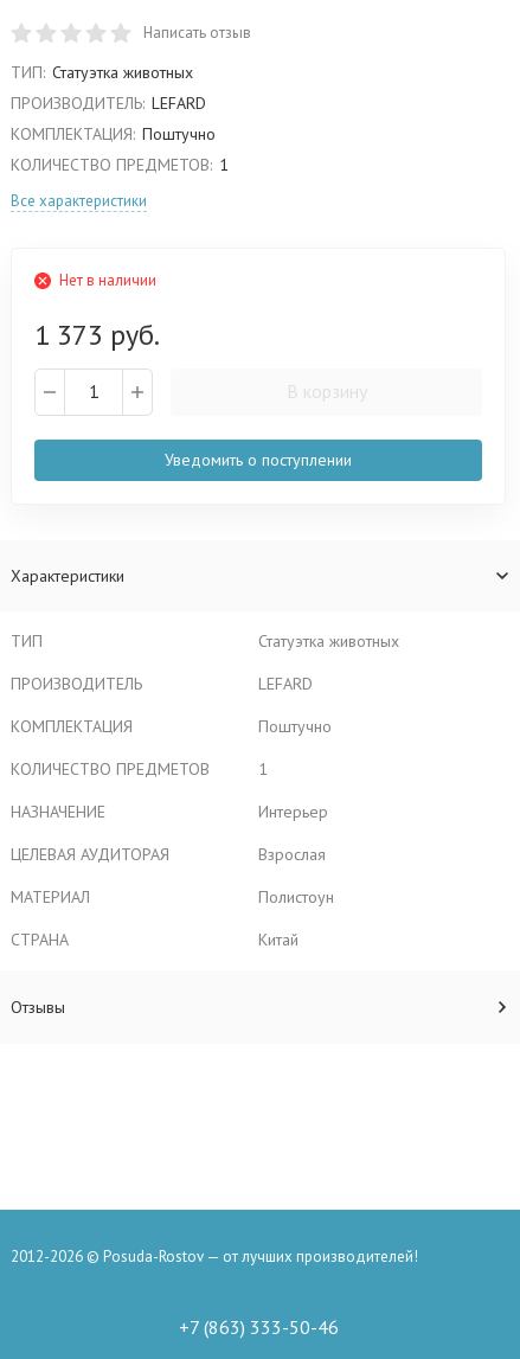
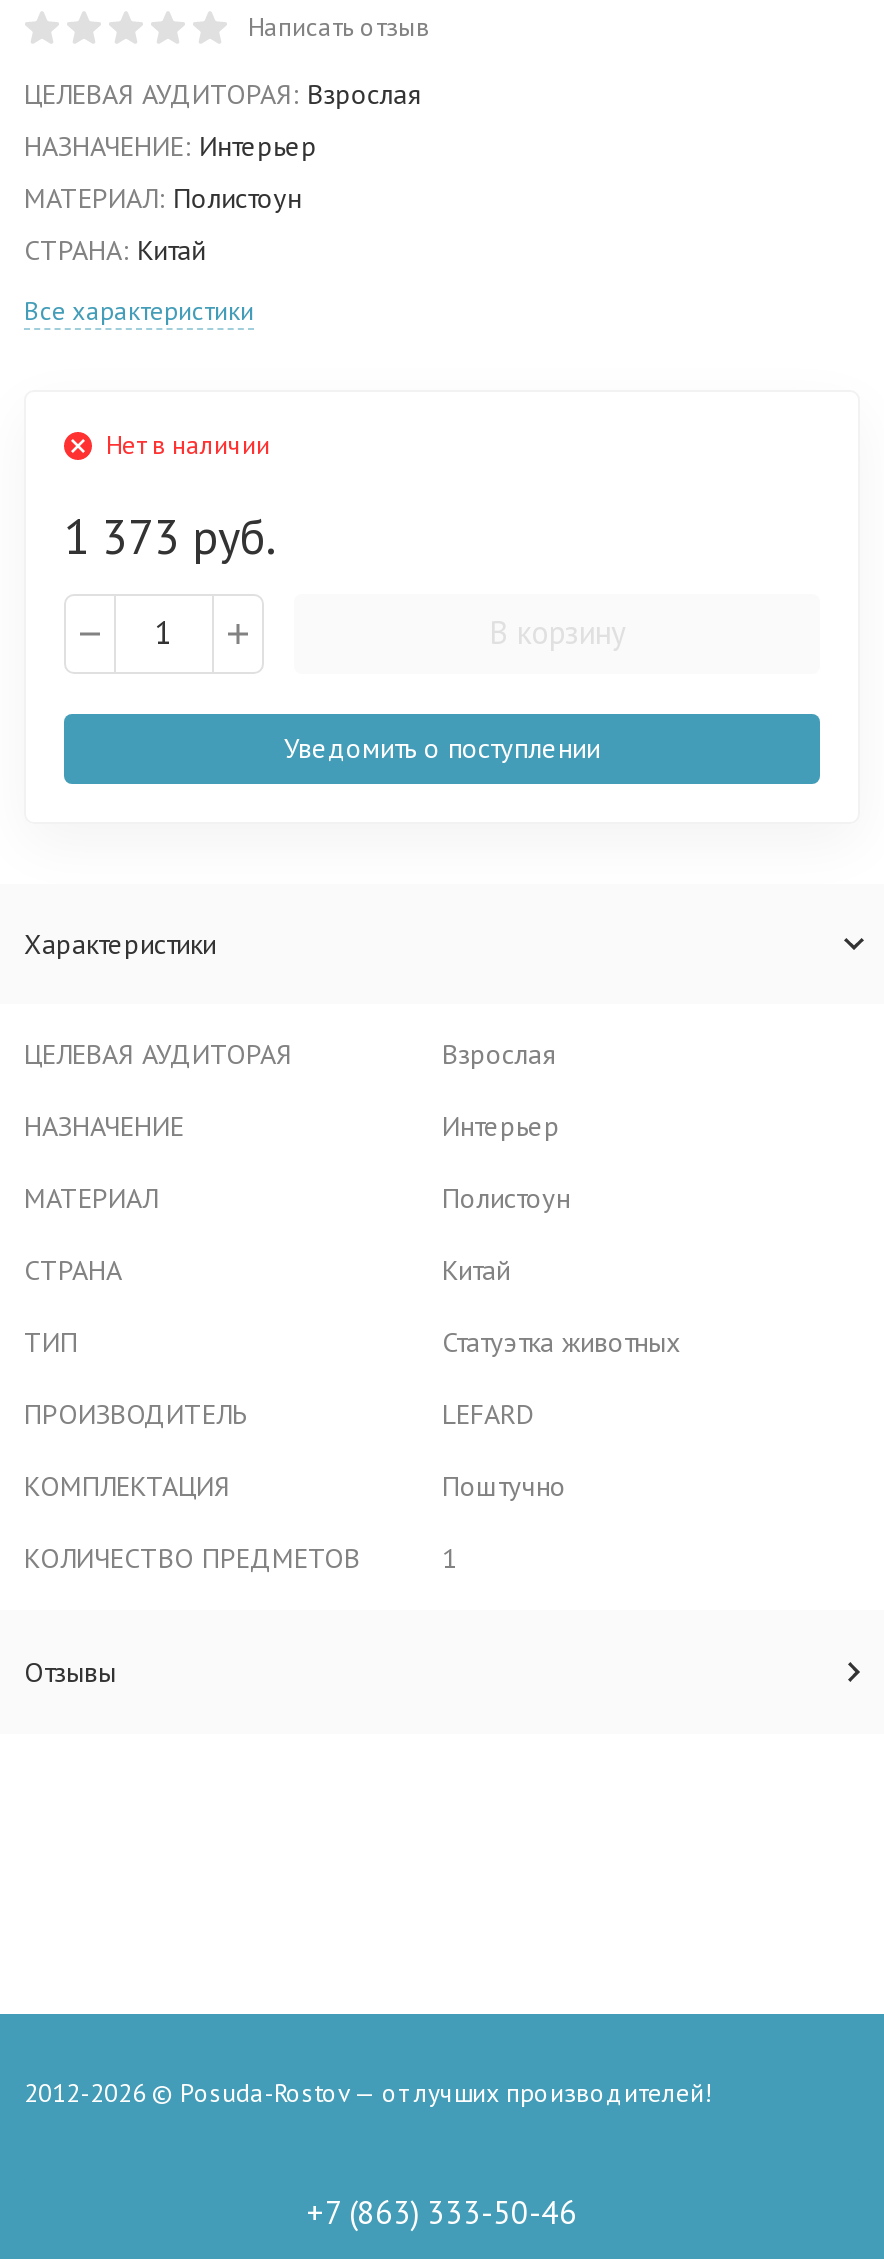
- ТИП: Статуэтка животных
- ПРОИЗВОДИТЕЛЬ: LEFARD
- КОМПЛЕКТАЦИЯ: Поштучно
- КОЛИЧЕСТВО ПРЕДМЕТОВ: 1
+ ЦЕЛЕВАЯ АУДИТОРАЯ: Взрослая
+ НАЗНАЧЕНИЕ: Интерьер
+ МАТЕРИАЛ: Полистоун
+ СТРАНА: Китай

moved down: ТИП | Статуэтка животных | ПРОИЗВОДИТЕЛЬ | LEFARD | КОМПЛЕКТАЦИЯ | Поштучно | КОЛИЧЕСТВО ПРЕДМЕТОВ | 1

moved up: НАЗНАЧЕНИЕ | Интерьер | ЦЕЛЕВАЯ АУДИТОРАЯ | Взрослая | МАТЕРИАЛ | Полистоун | СТРАНА | Китай
